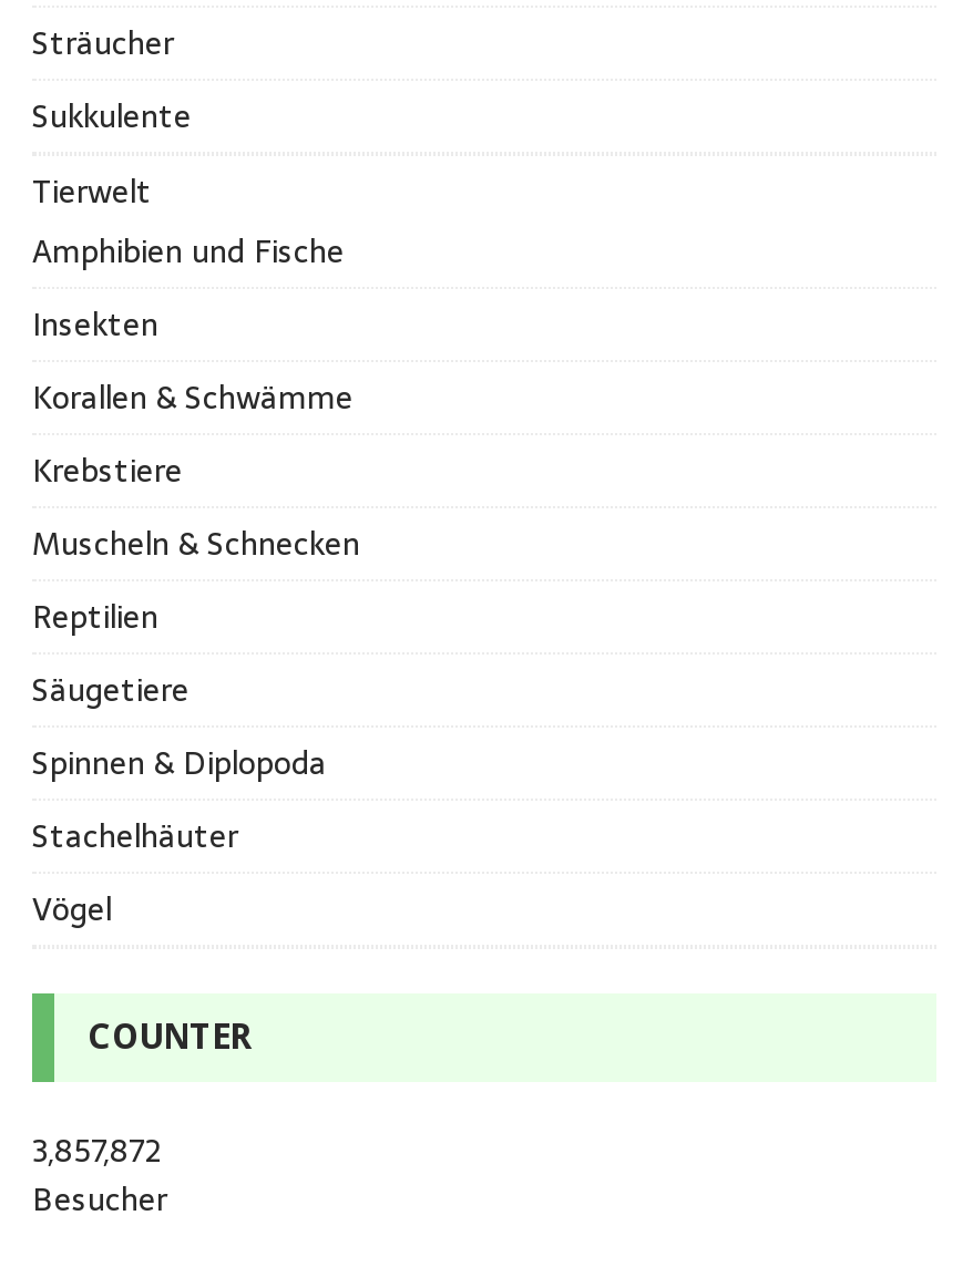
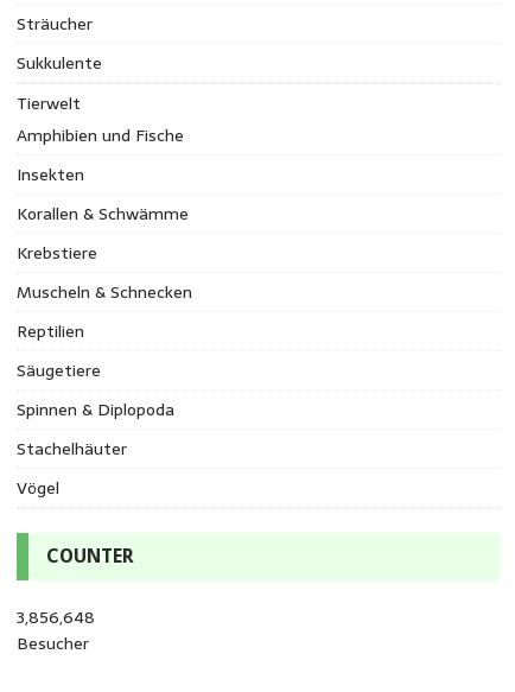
- 3,857,872
+ 3,856,648
